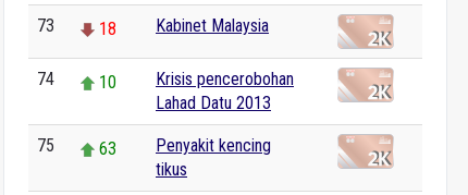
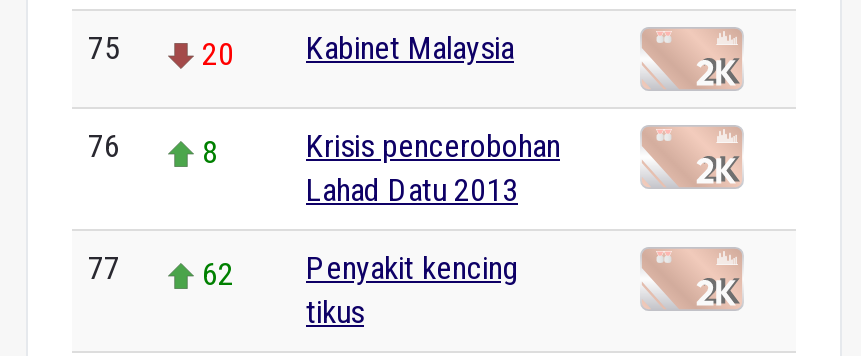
- 73
+ 75

- 18
+ 20

- 74
+ 76

- 10
+ 8

- 75
+ 77

- 63
+ 62
